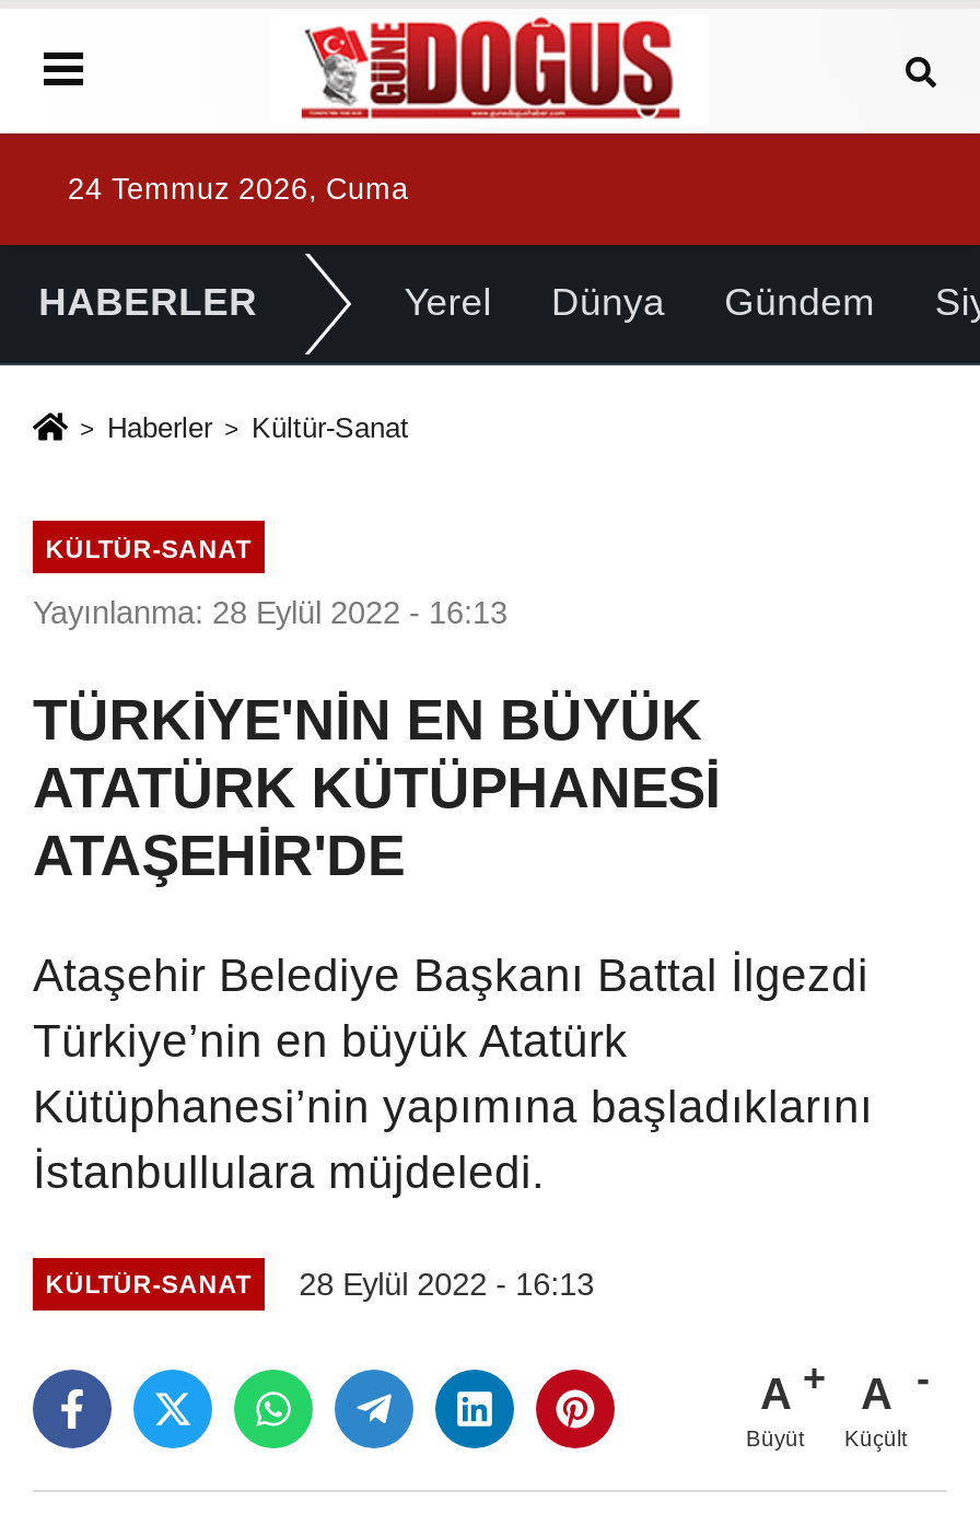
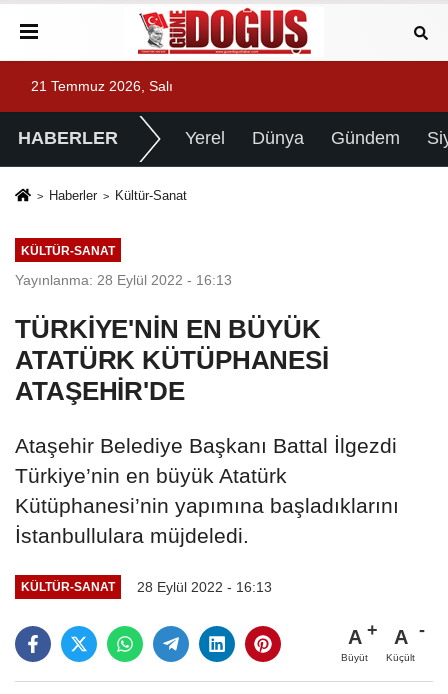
- 24 Temmuz 2026, Cuma
+ 21 Temmuz 2026, Salı
